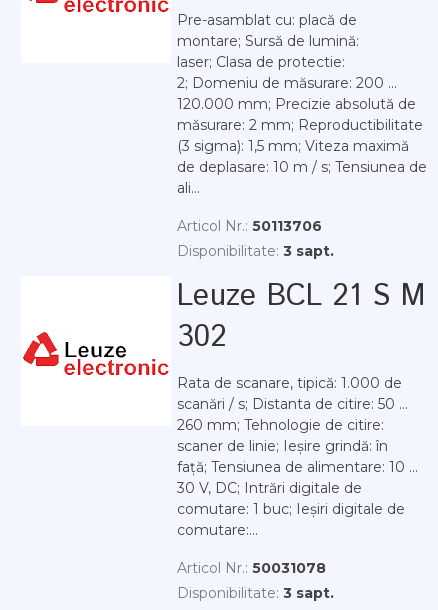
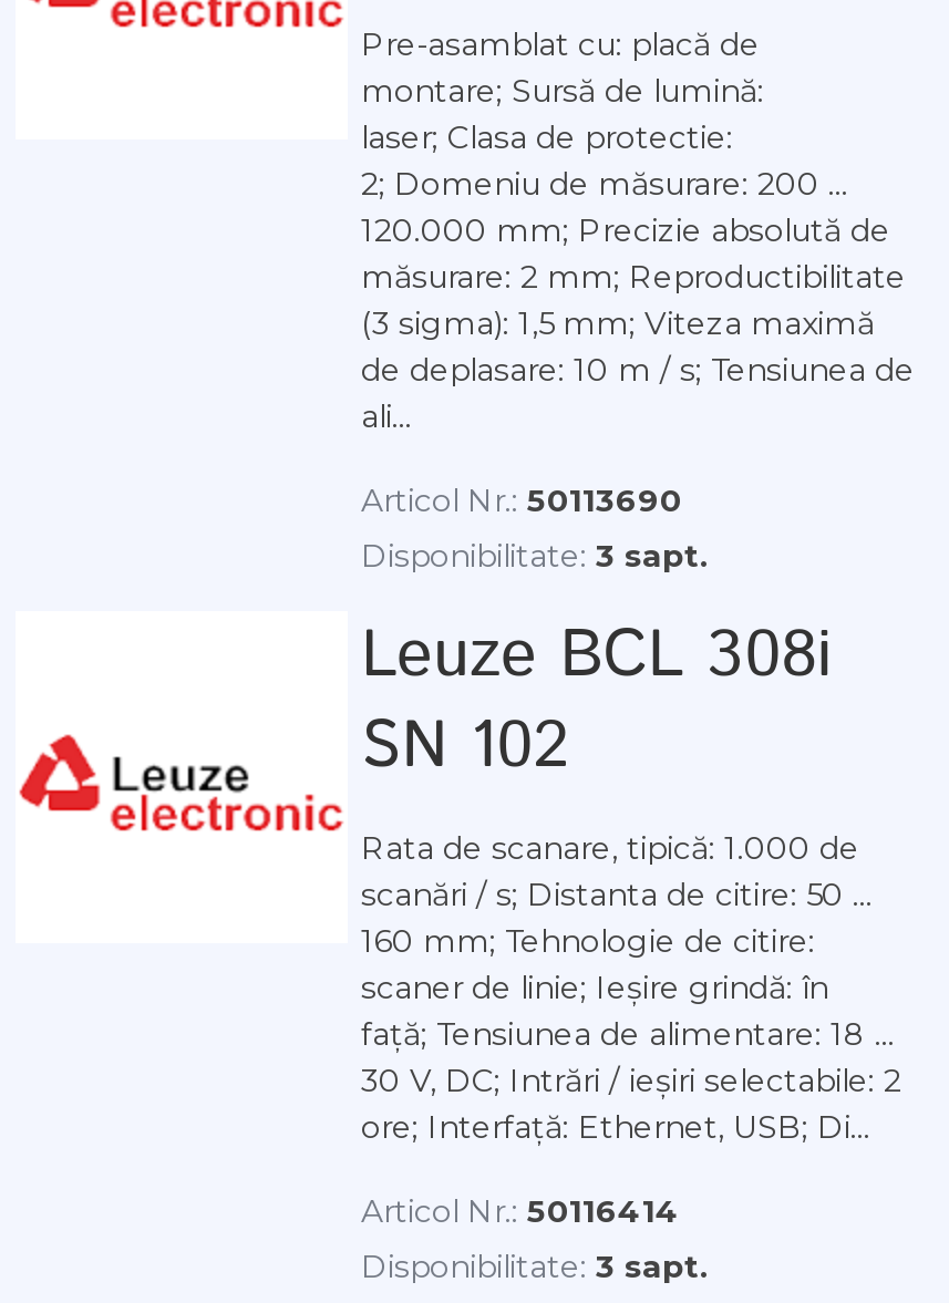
- Articol Nr.: 50113706
+ Articol Nr.: 50113690

- Leuze BCL 21 S M
- 302
+ Leuze BCL 308i
+ SN 102

- 260 mm; Tehnologie de citire:
+ 160 mm; Tehnologie de citire:

- față; Tensiunea de alimentare: 10 ...
- 30 V, DC; Intrări digitale de
- comutare: 1 buc; Ieșiri digitale de
- comutare:...
+ față; Tensiunea de alimentare: 18 ...
+ 30 V, DC; Intrări / ieșiri selectabile: 2
+ ore; Interfață: Ethernet, USB; Di...

- Articol Nr.: 50031078
+ Articol Nr.: 50116414
